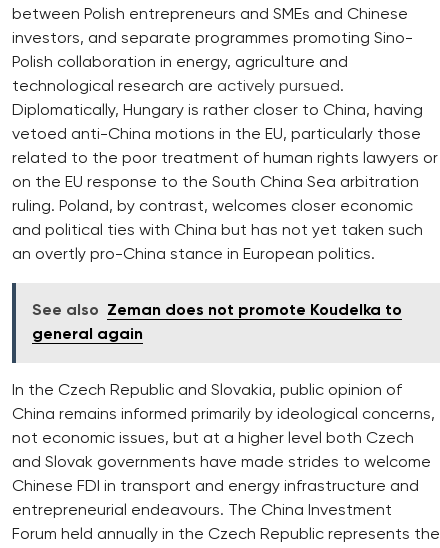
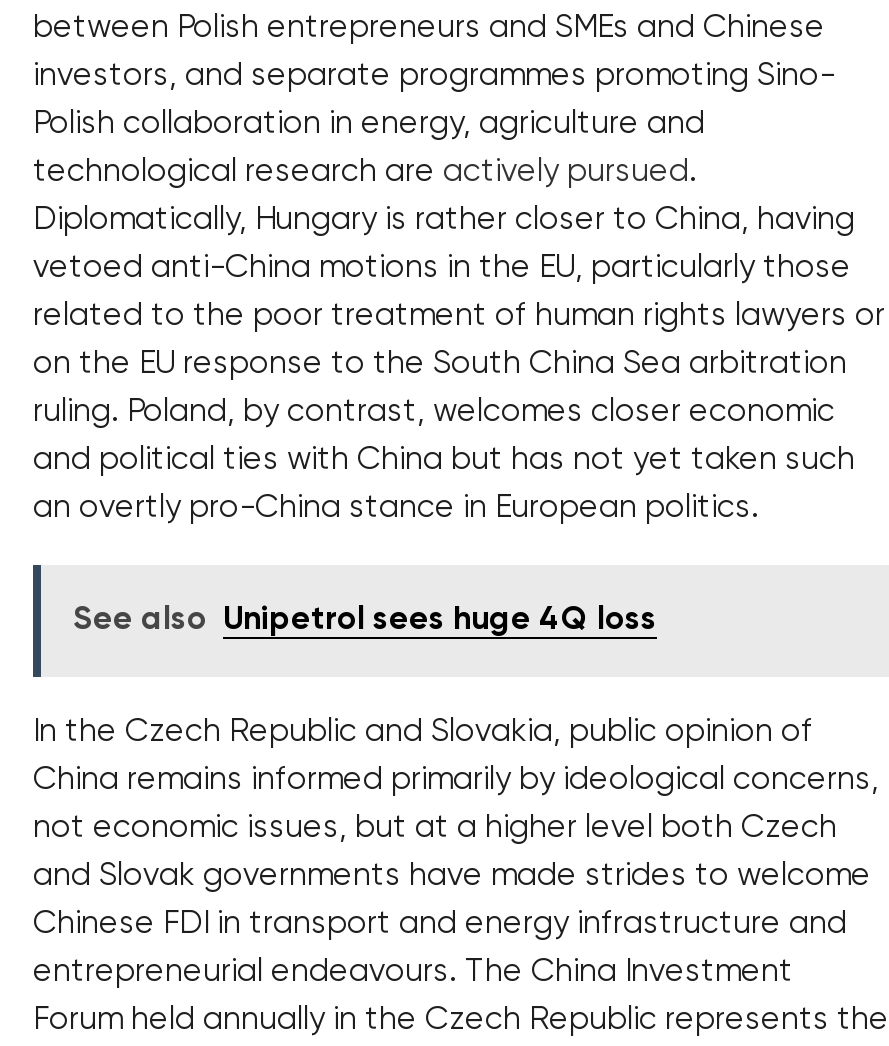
- See also Zeman does not promote Koudelka to
- general again
+ See also Unipetrol sees huge 4Q loss
